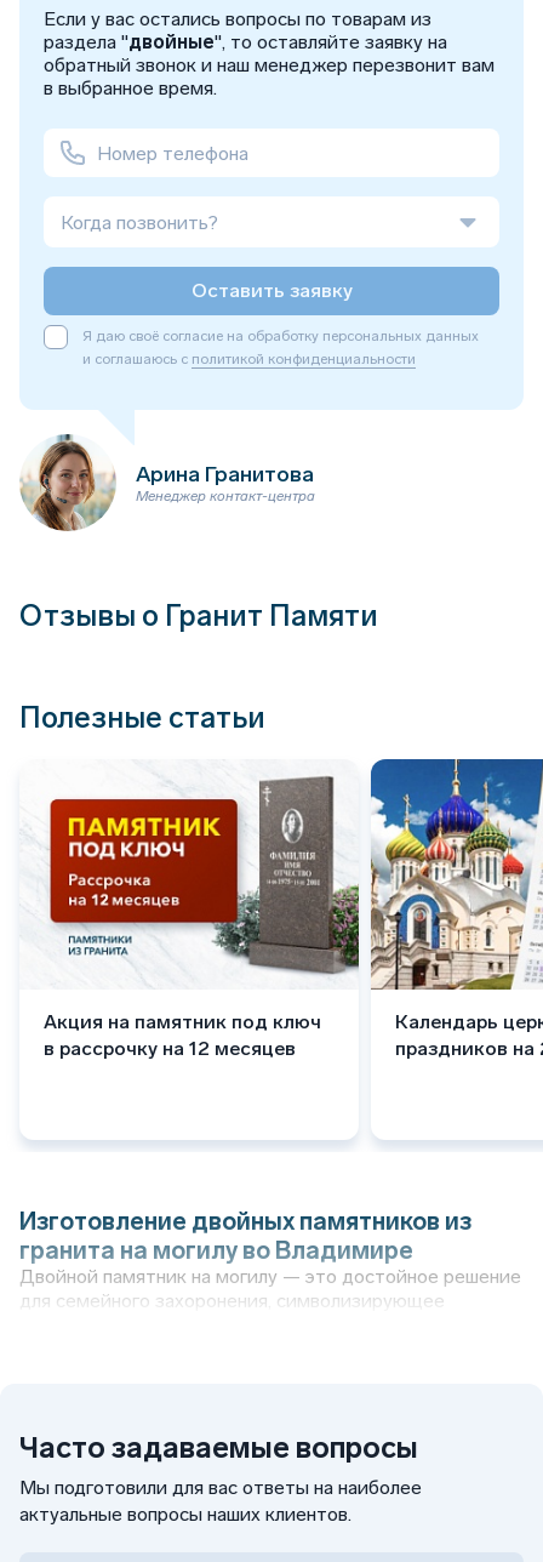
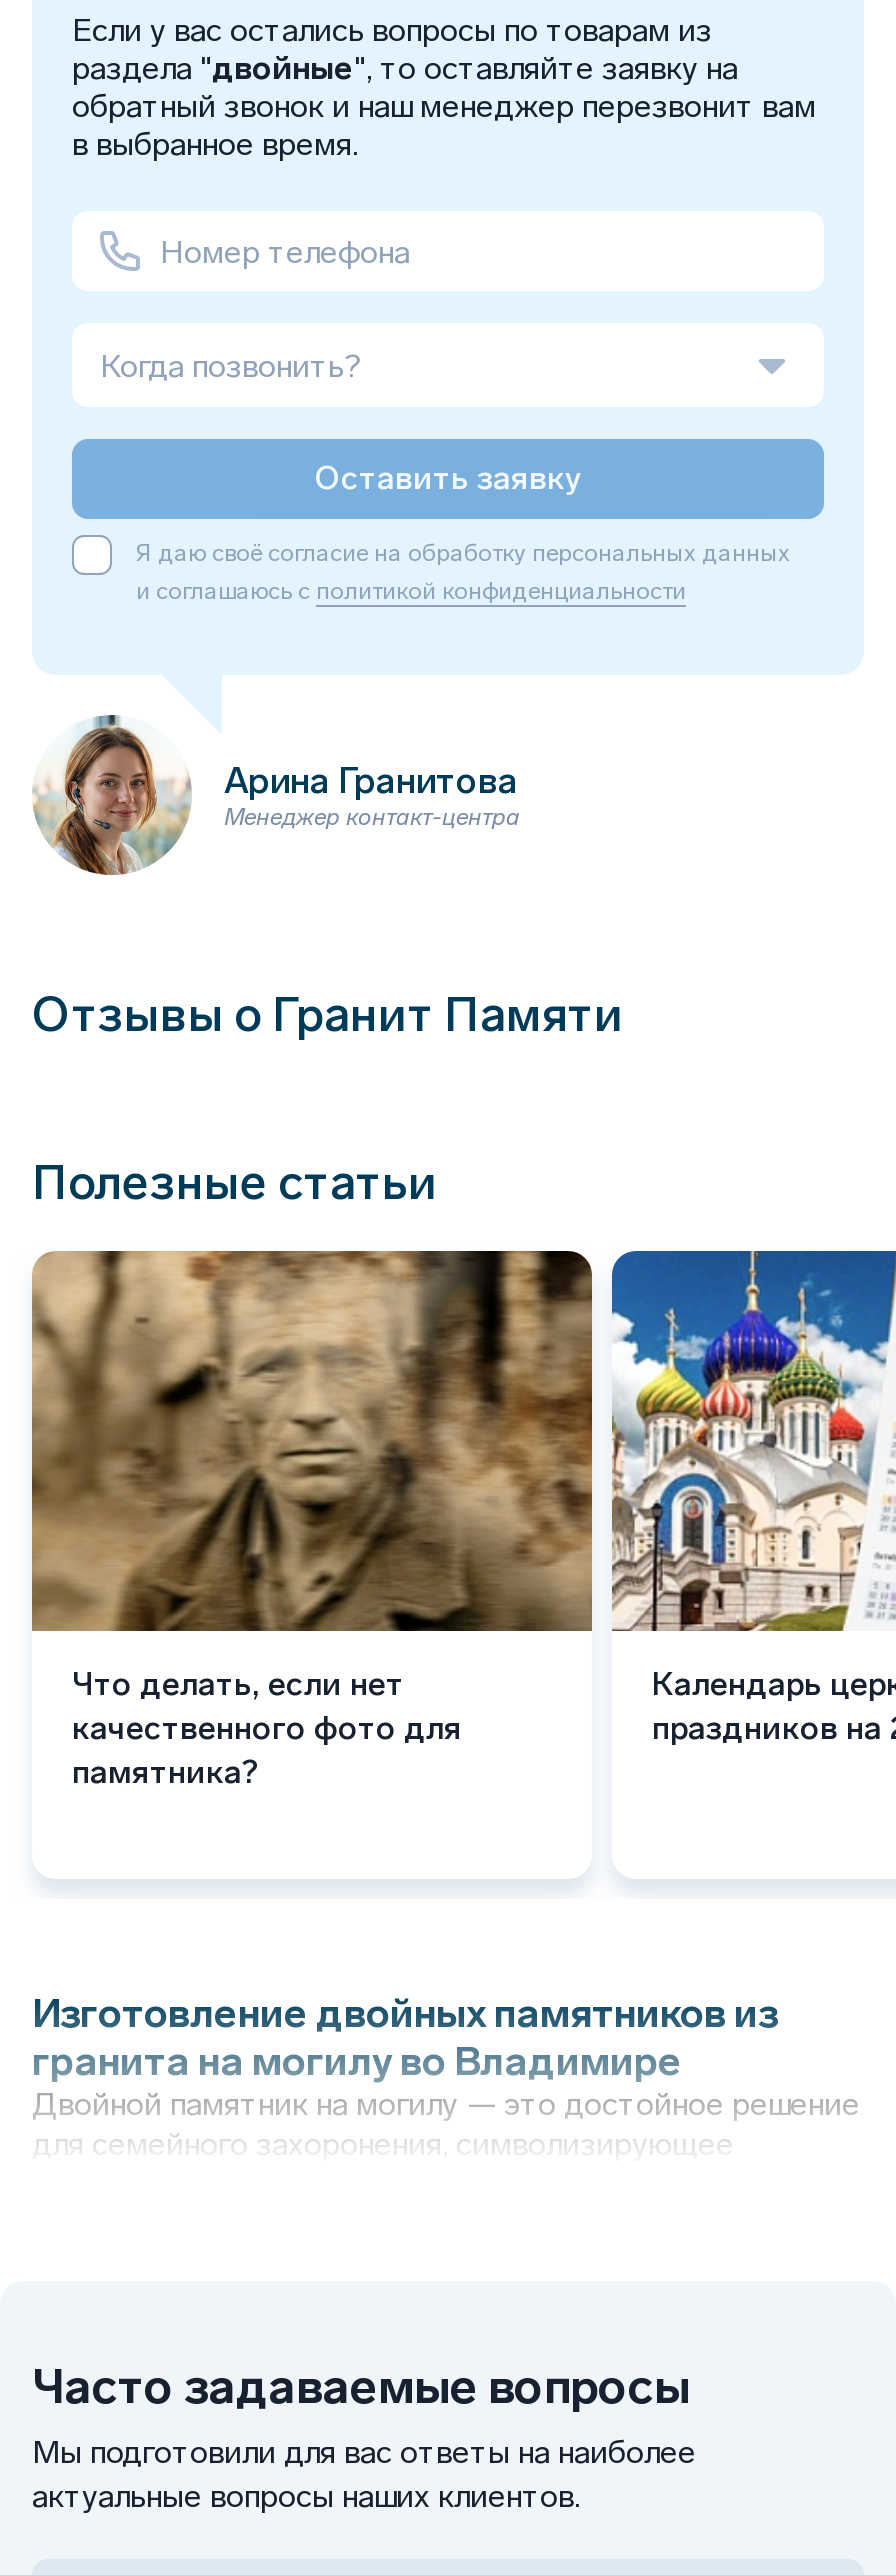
- [image]
- Акция на памятник под ключ
- в рассрочку на 12 месяцев
+ [image]
+ Что делать, если нет
+ качественного фото для
+ памятника?
